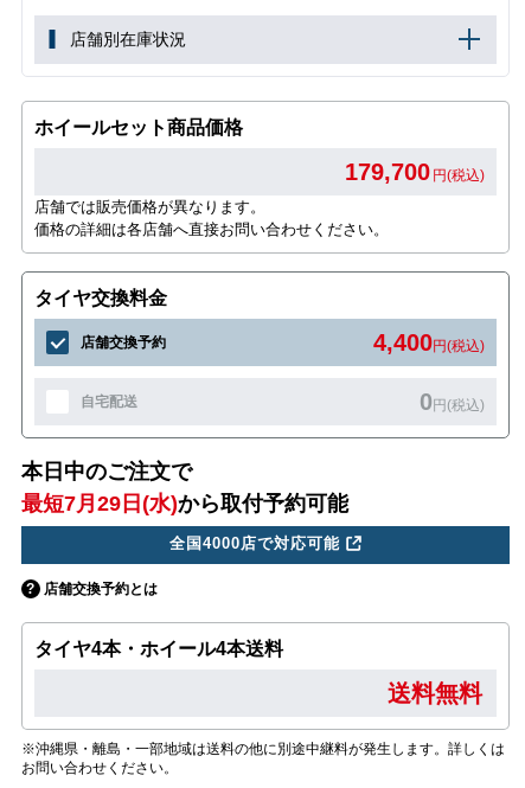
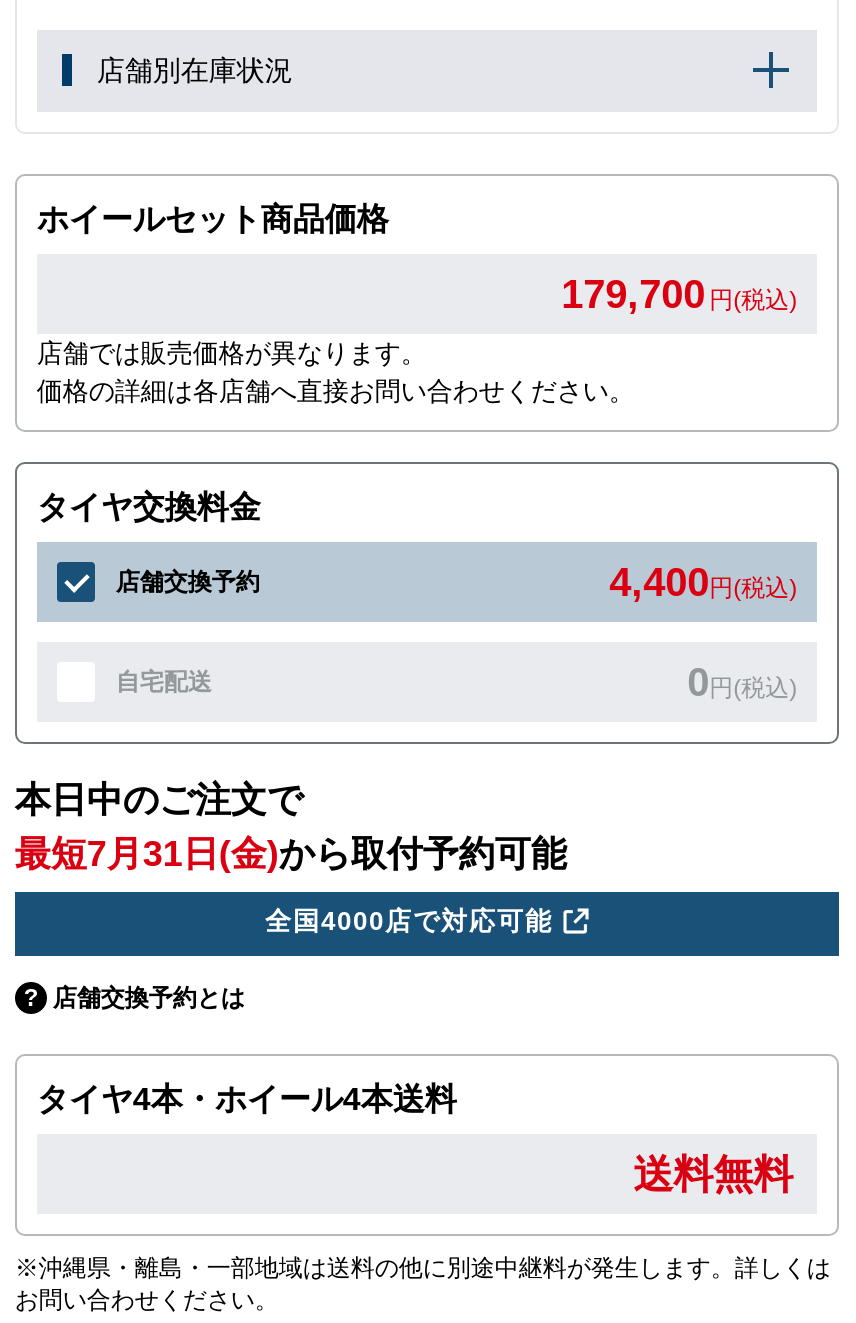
- 最短7月29日(水)から取付予約可能
+ 最短7月31日(金)から取付予約可能
